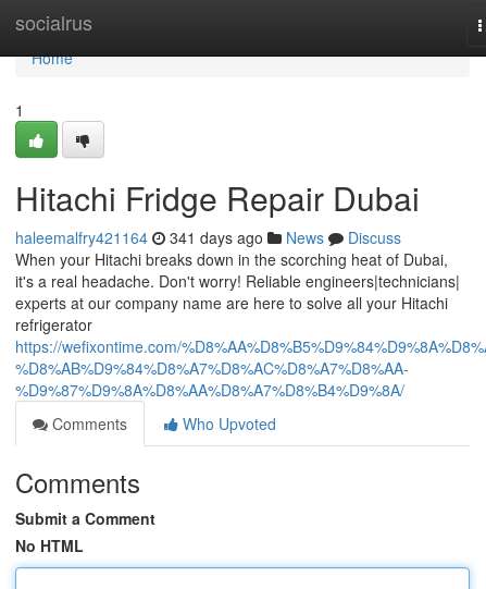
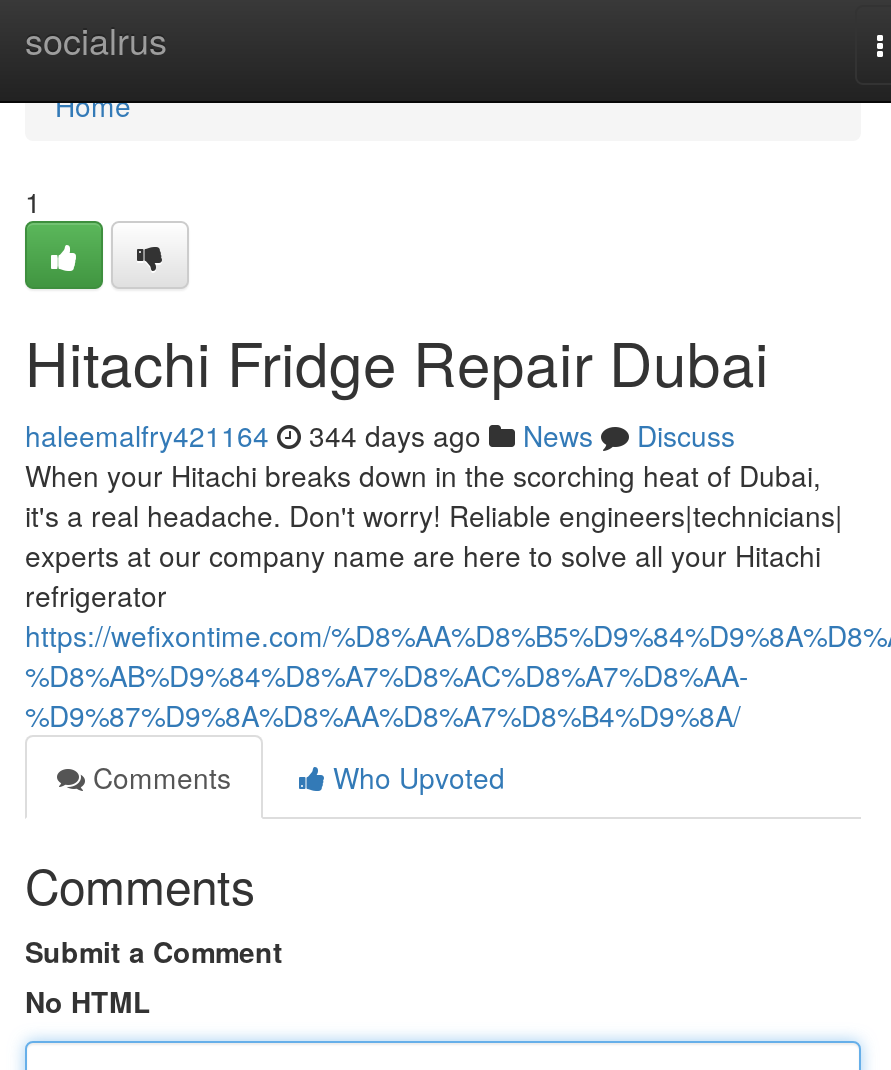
- haleemalfry421164 341 days ago News Discuss
+ haleemalfry421164 344 days ago News Discuss
